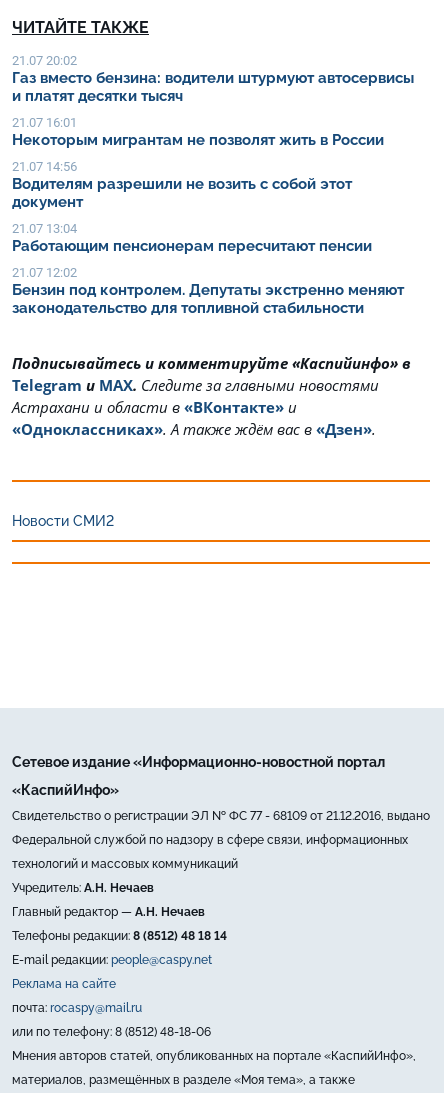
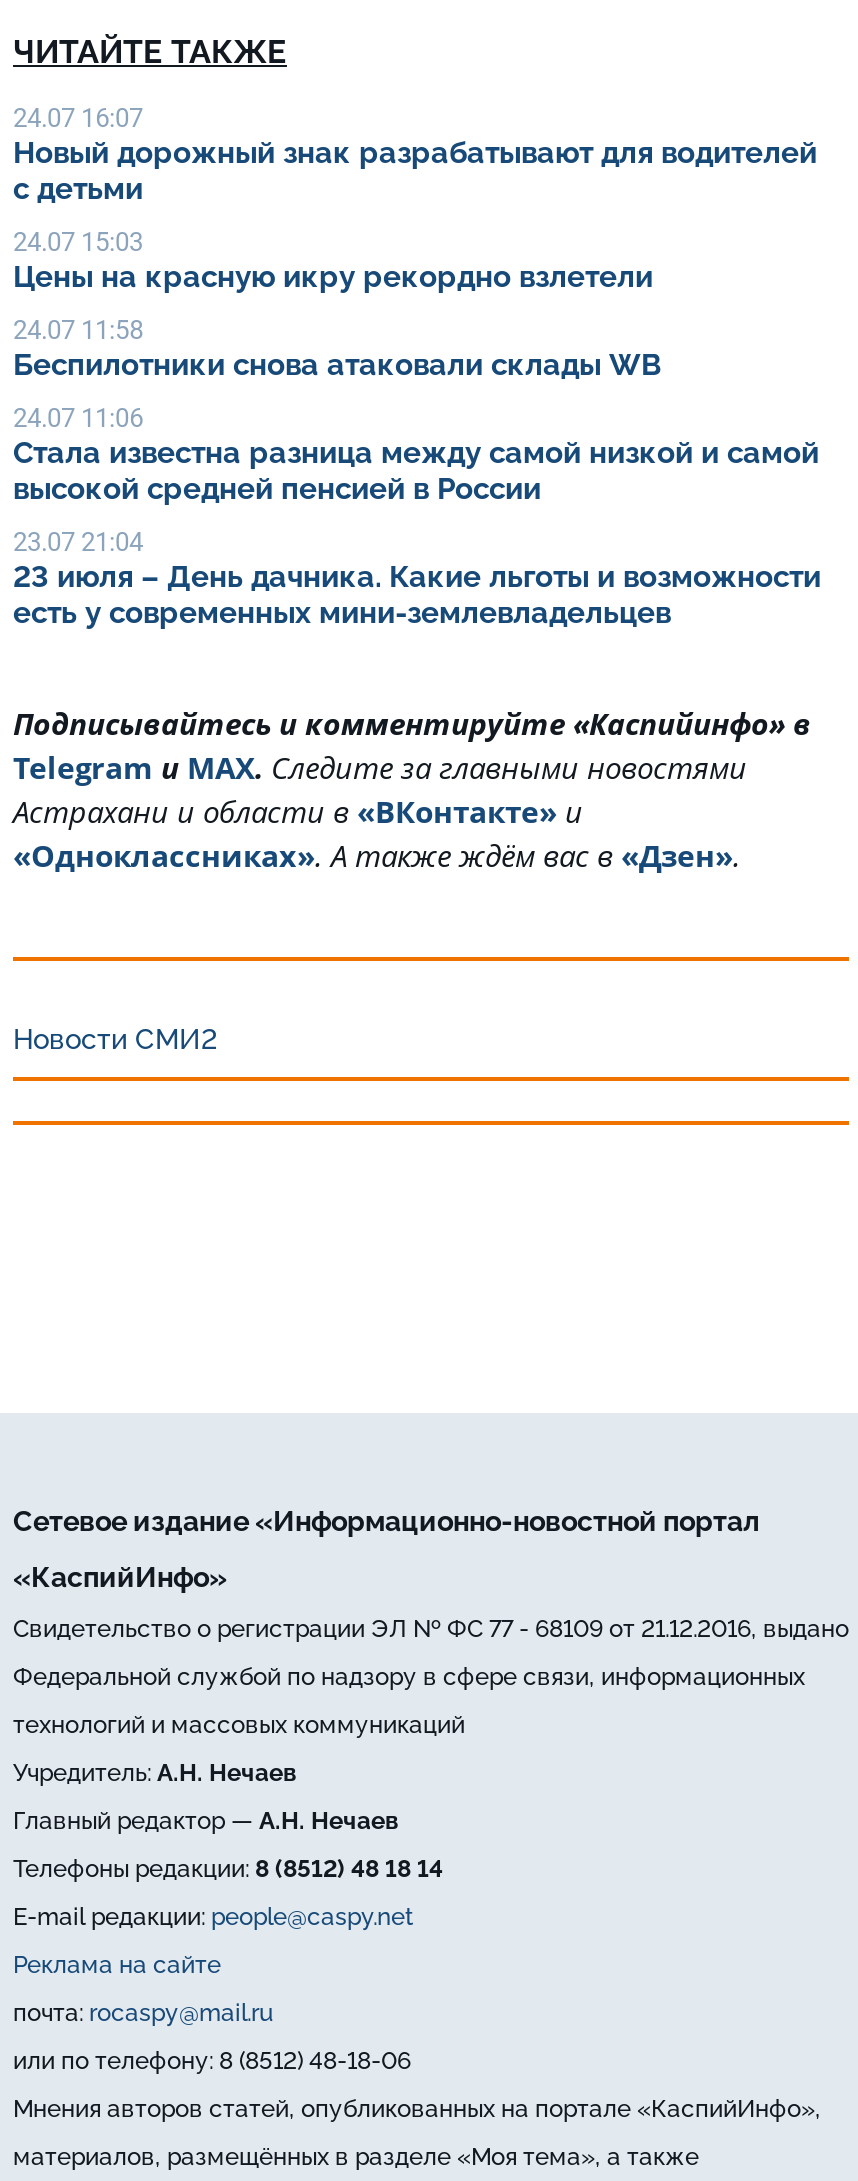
- 21.07 20:02
- Газ вместо бензина: водители штурмуют автосервисы
- и платят десятки тысяч
+ 24.07 16:07
+ Новый дорожный знак разрабатывают для водителей
+ с детьми

- 21.07 16:01
- Некоторым мигрантам не позволят жить в России
+ 24.07 15:03
+ Цены на красную икру рекордно взлетели

- 21.07 14:56
- Водителям разрешили не возить с собой этот
- документ
+ 24.07 11:58
+ Беспилотники снова атаковали склады WB

- 21.07 13:04
- Работающим пенсионерам пересчитают пенсии
+ 24.07 11:06
+ Стала известна разница между самой низкой и самой
+ высокой средней пенсией в России

- 21.07 12:02
- Бензин под контролем. Депутаты экстренно меняют
- законодательство для топливной стабильности
+ 23.07 21:04
+ 23 июля – День дачника. Какие льготы и возможности
+ есть у современных мини-землевладельцев
